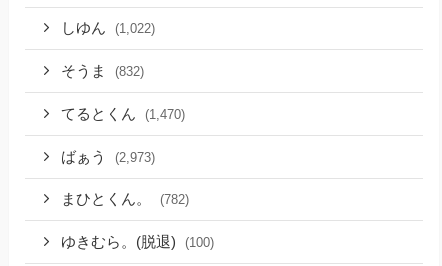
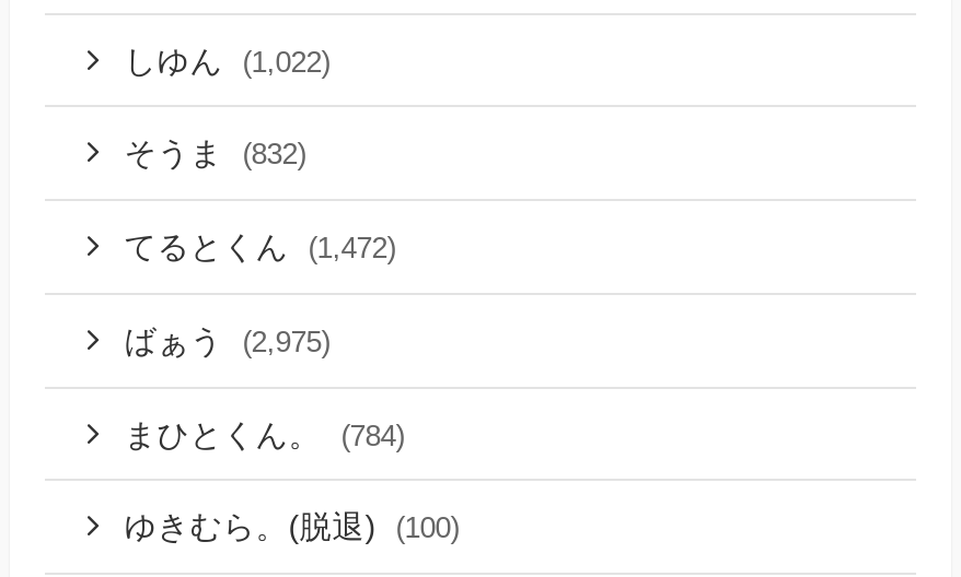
- てるとくん (1,470)
+ てるとくん (1,472)

- ばぁう (2,973)
+ ばぁう (2,975)

- まひとくん。 (782)
+ まひとくん。 (784)
